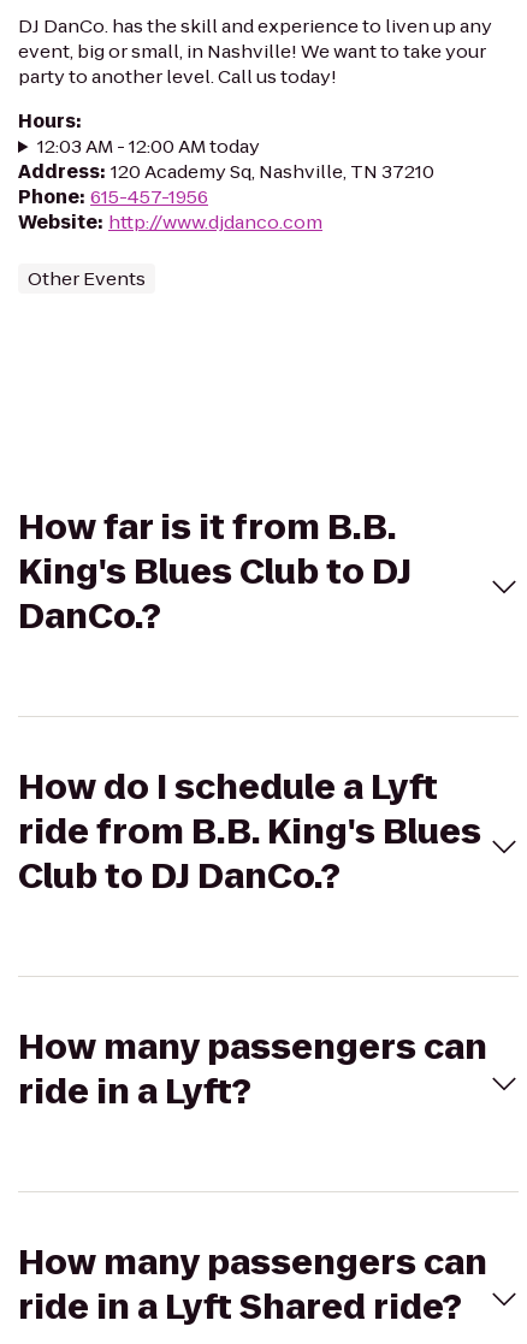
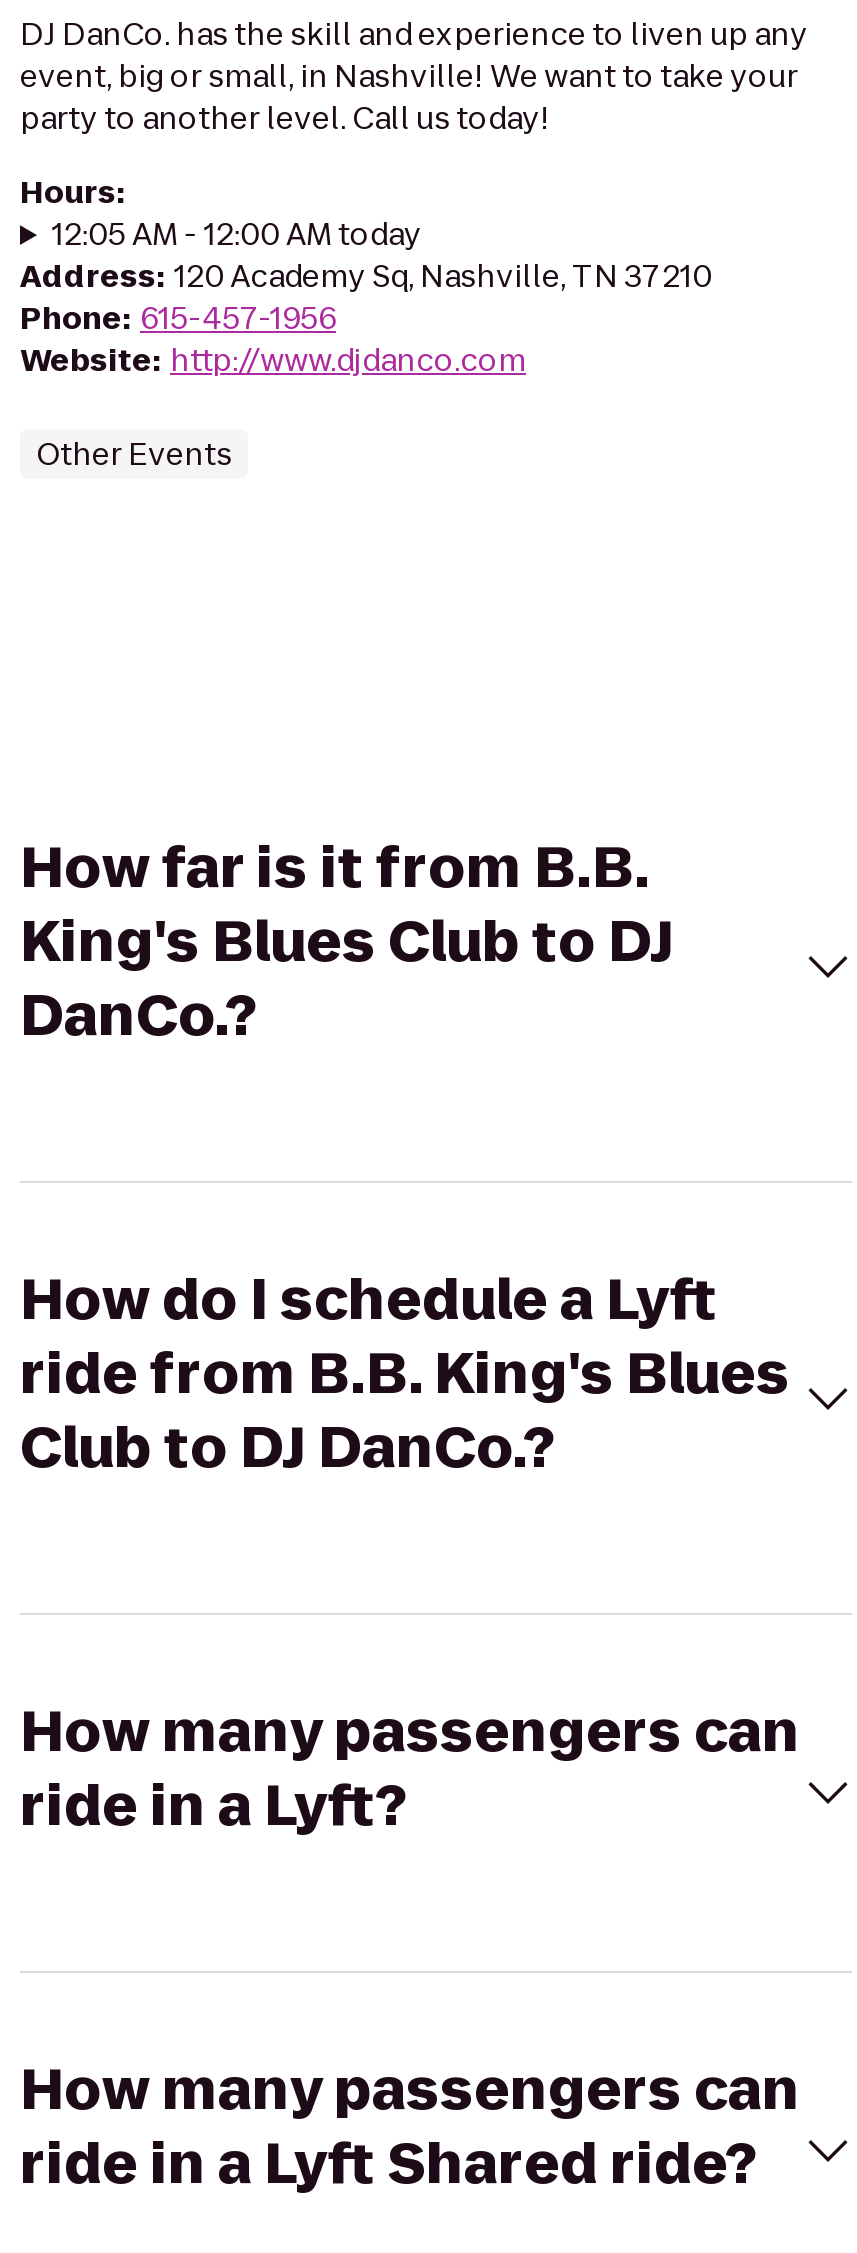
- 12:03 AM - 12:00 AM today
+ 12:05 AM - 12:00 AM today
